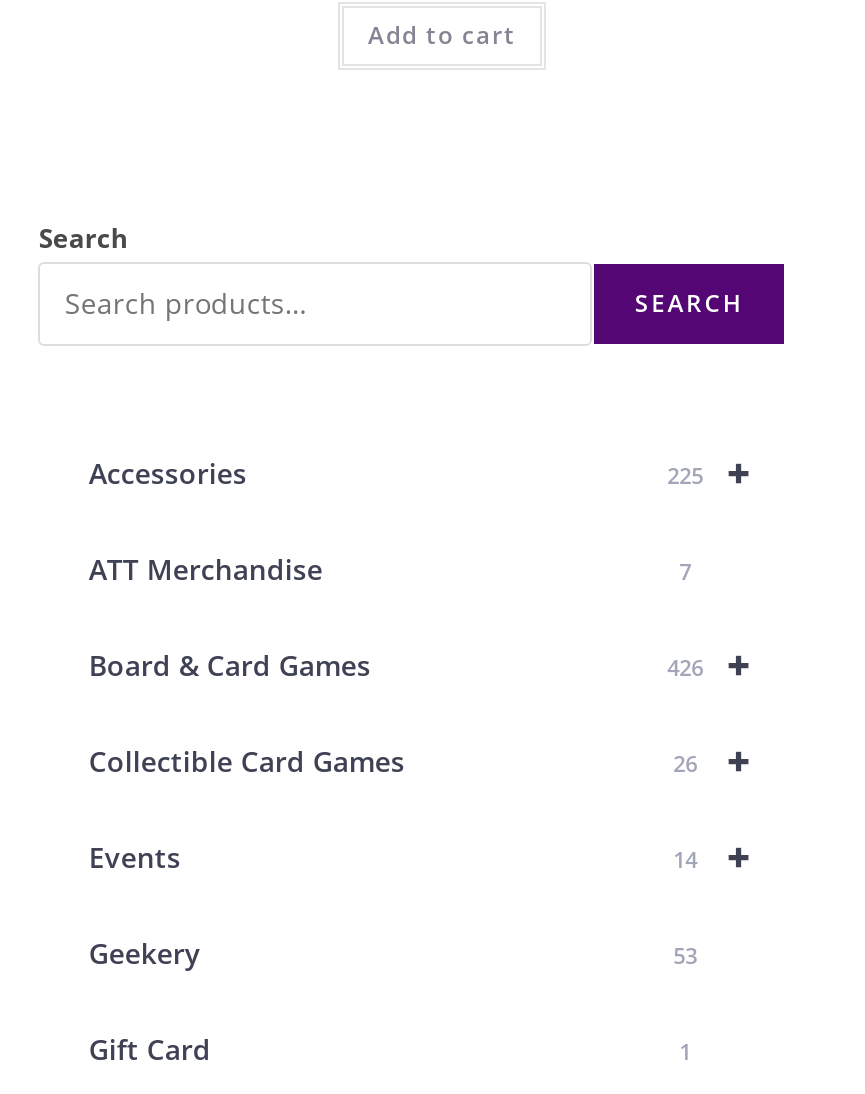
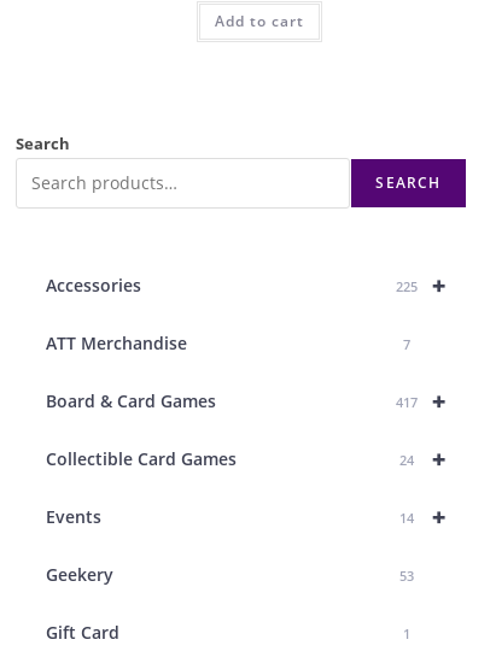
- 426
+ 417

- 26
+ 24
